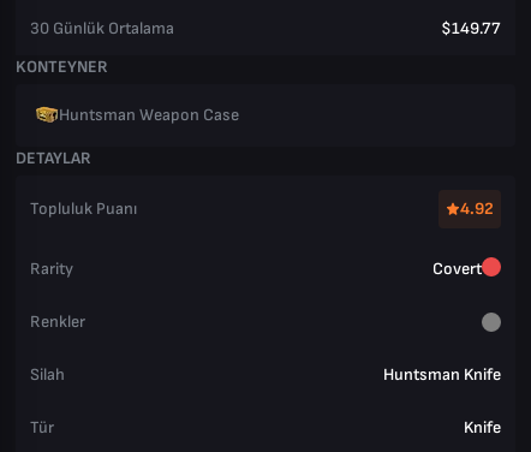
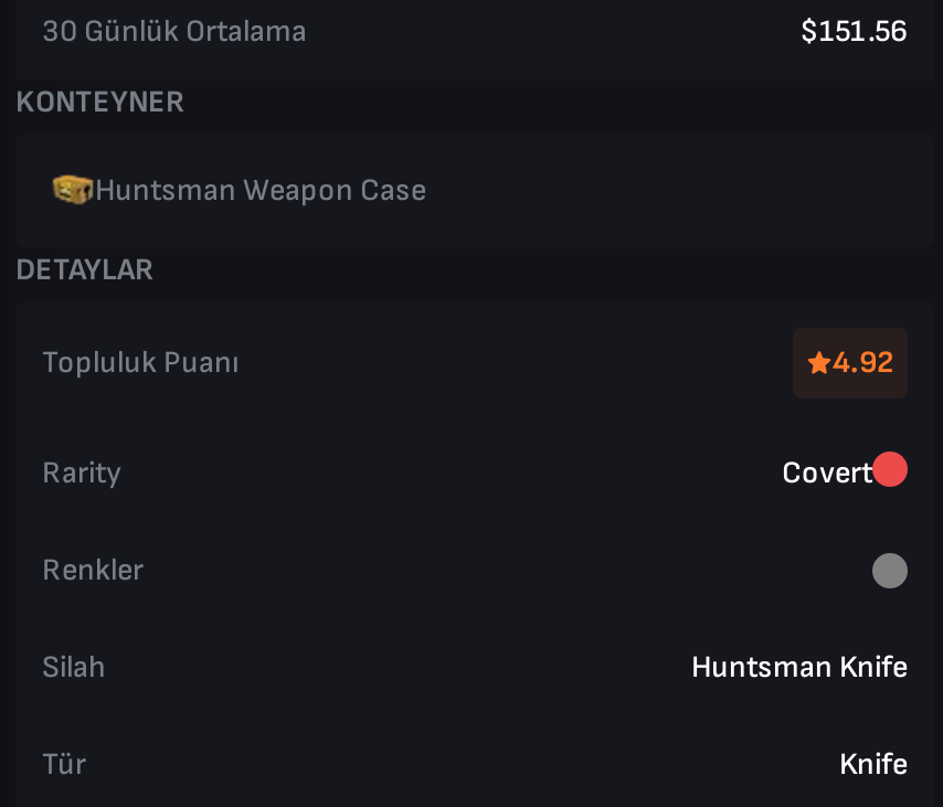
- $149.77
+ $151.56
